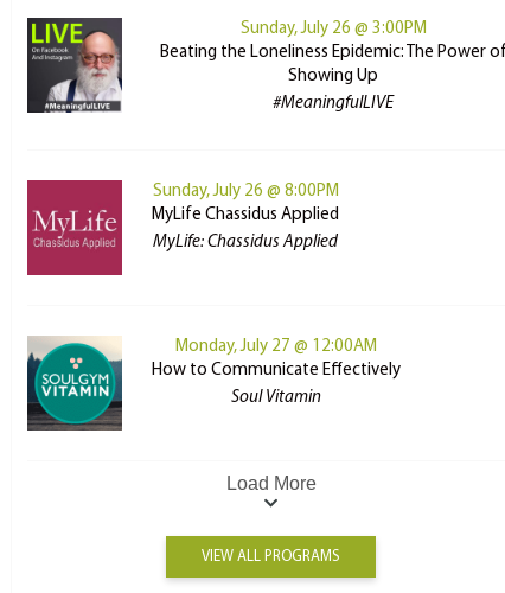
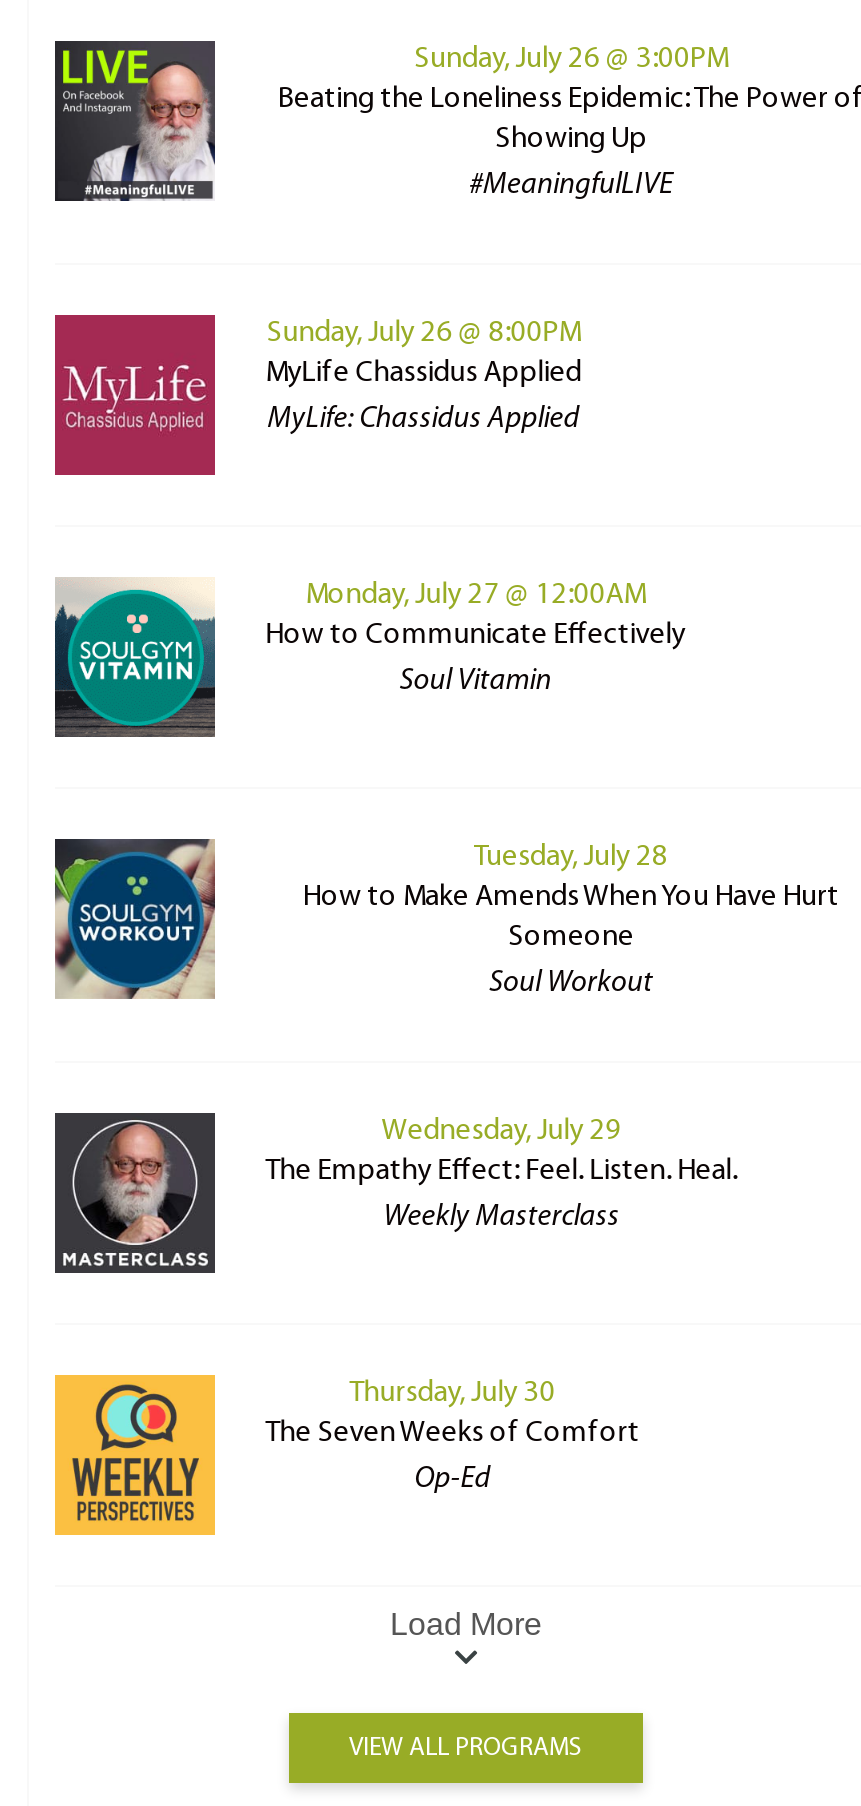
+ [image]
+ Wednesday, July 29
+ The Empathy Effect: Feel. Listen. Heal.
+ Weekly Masterclass

+ [image]
+ Thursday, July 30
+ The Seven Weeks of Comfort
+ Op-Ed

+ [image]

+ Tuesday, July 28
+ How to Make Amends When You Have Hurt
+ Someone
+ Soul Workout
